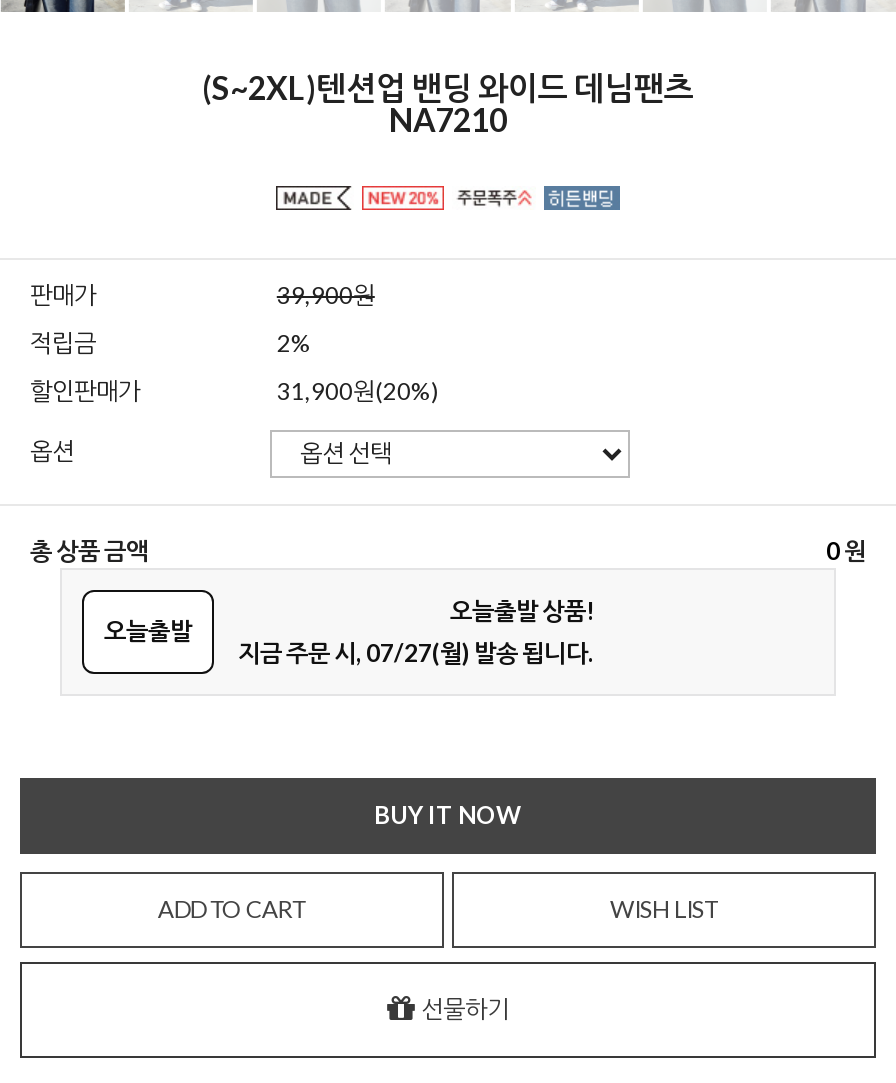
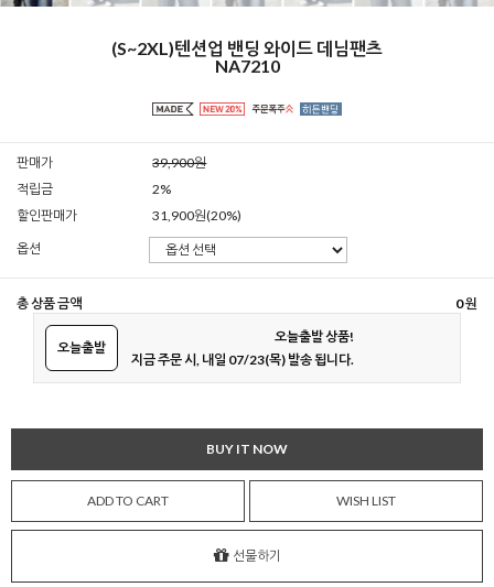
- 지금 주문 시, 07/27(월) 발송 됩니다.
+ 지금 주문 시, 내일 07/23(목) 발송 됩니다.
